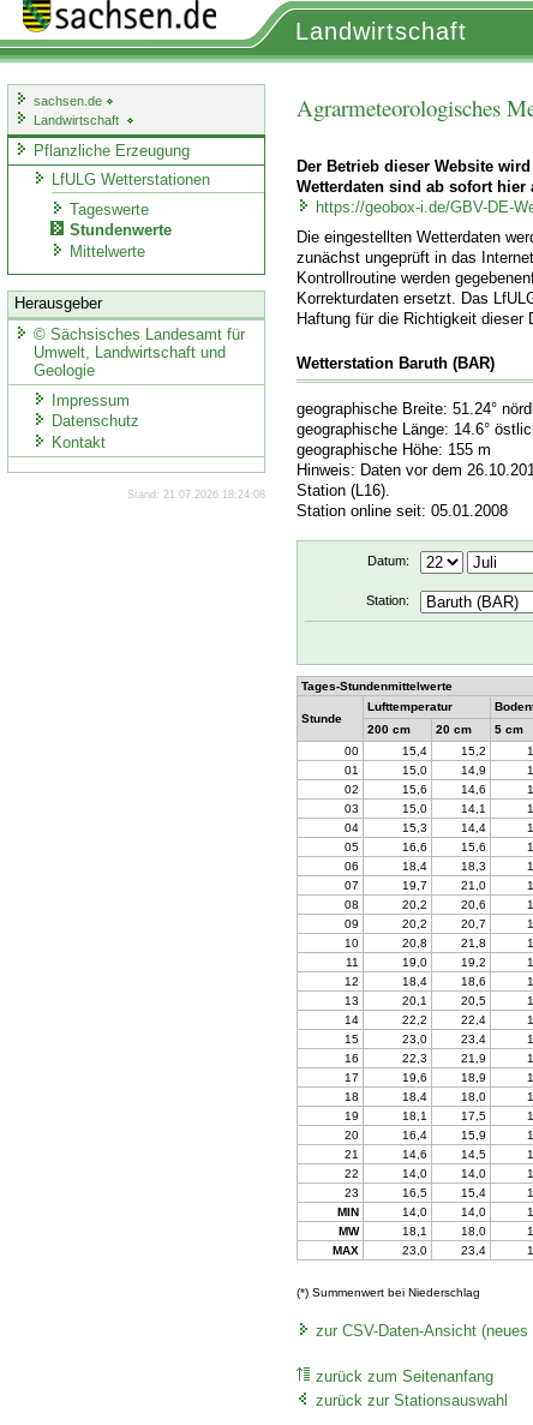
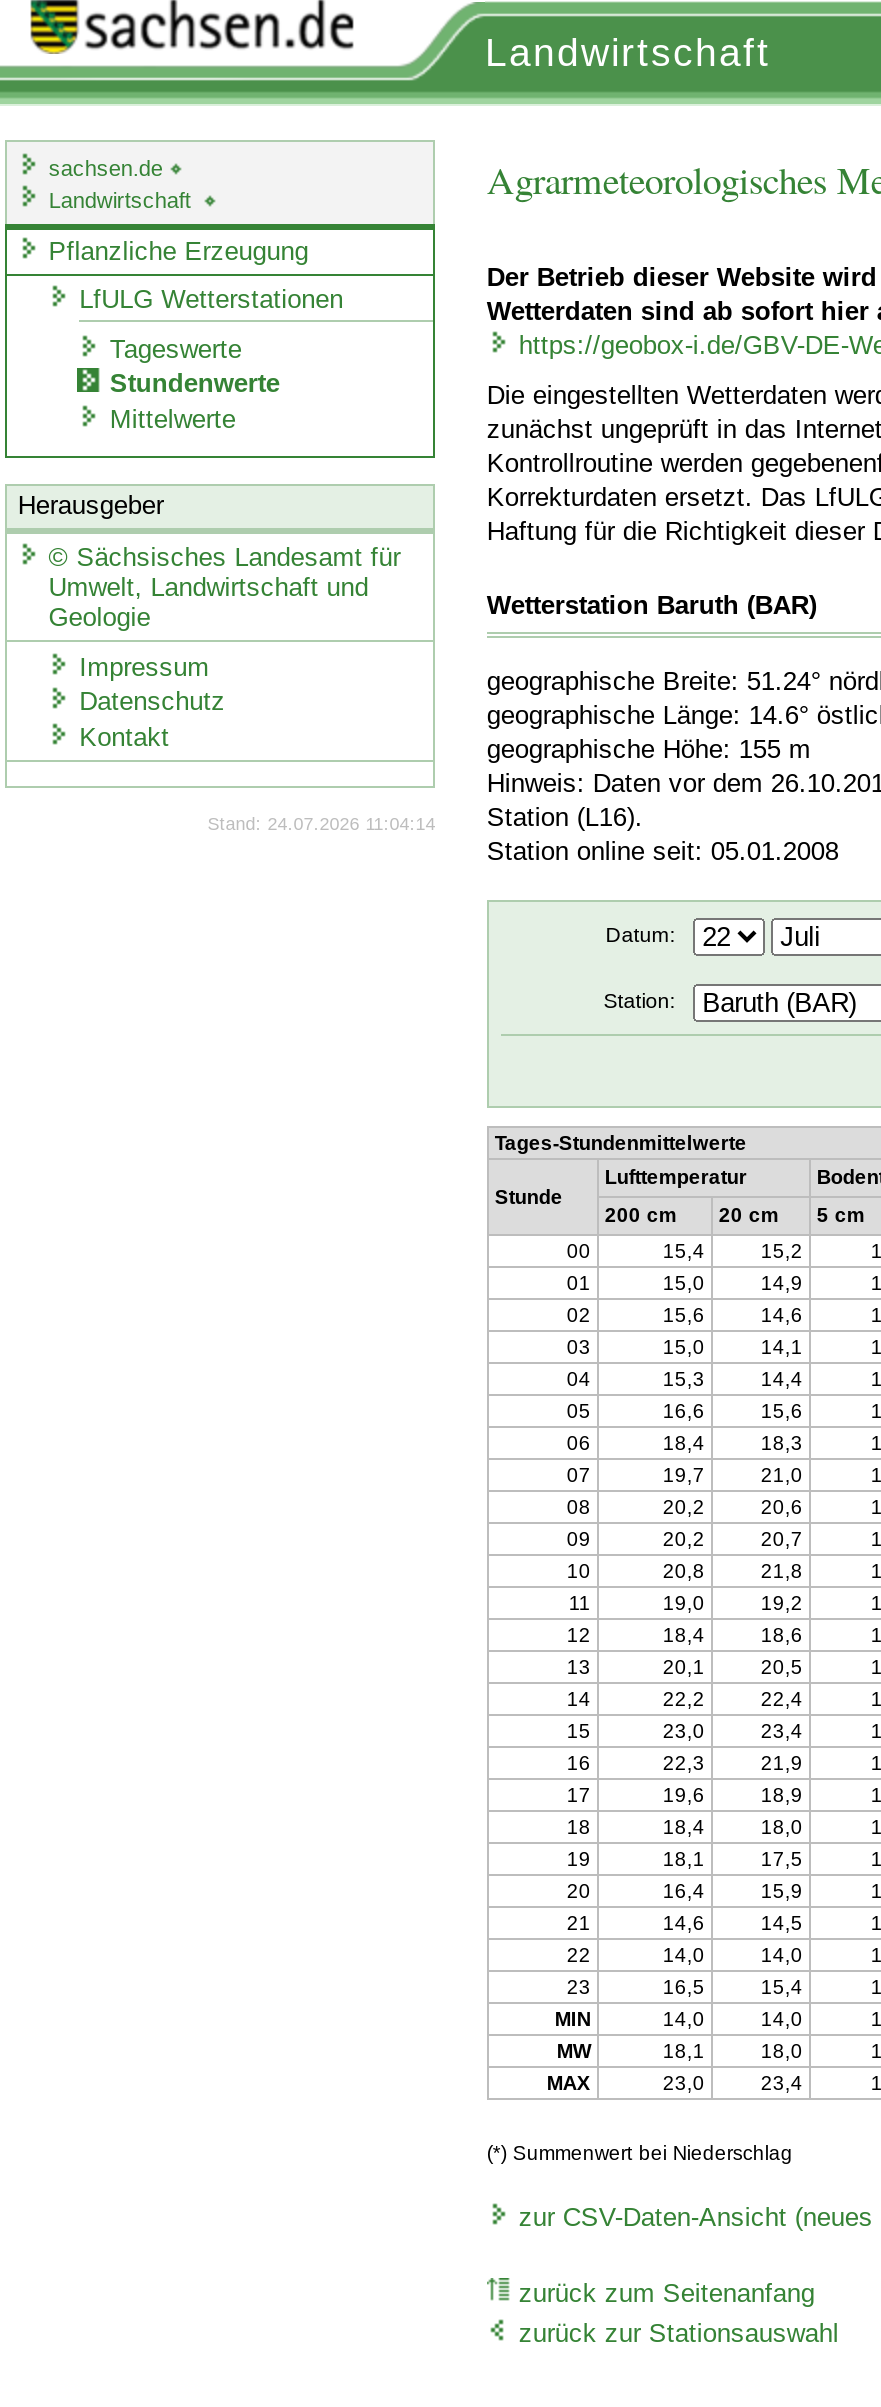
- Stand: 21.07.2026 18:24:08
+ Stand: 24.07.2026 11:04:14
